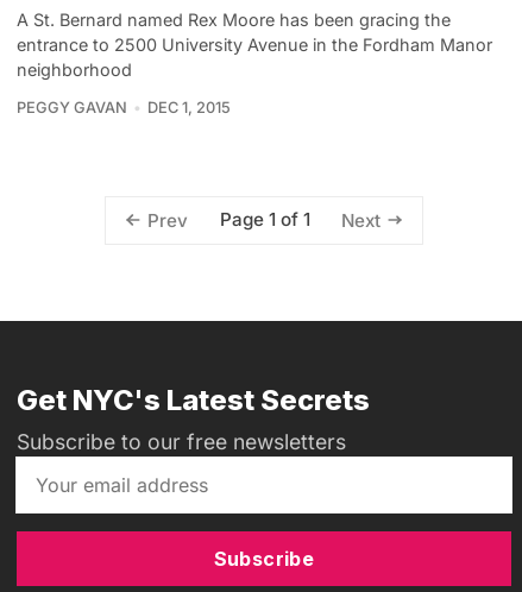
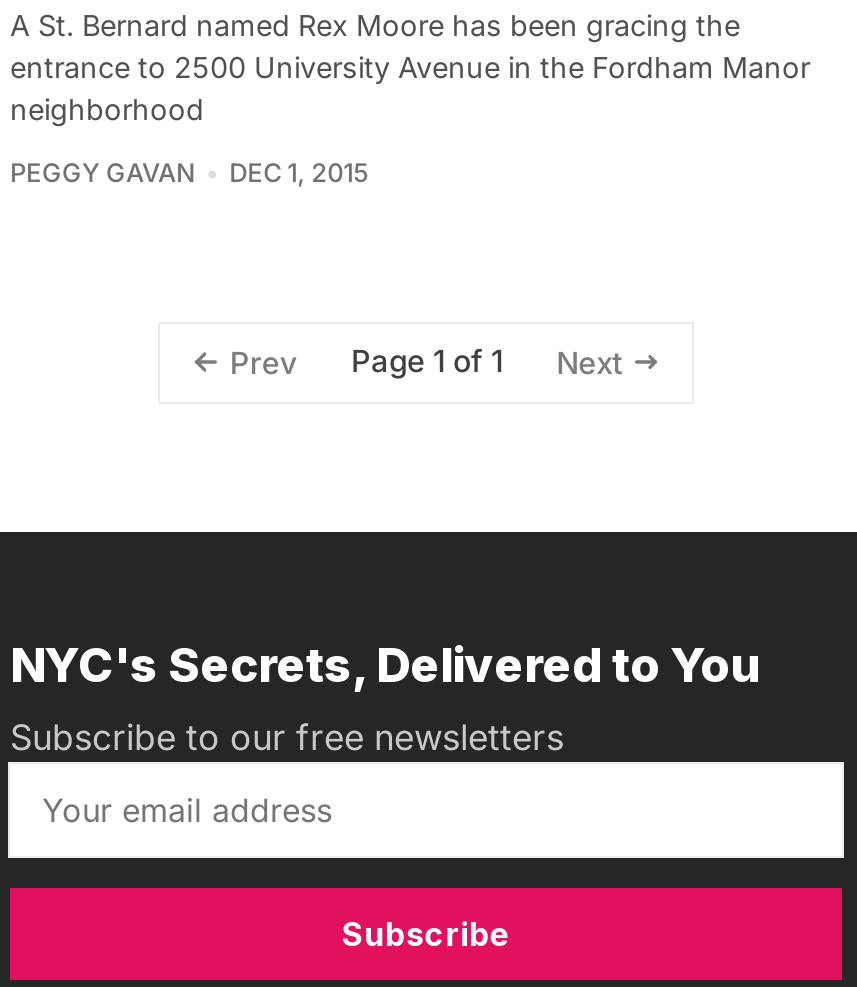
- Get NYC's Latest Secrets
+ NYC's Secrets, Delivered to You
